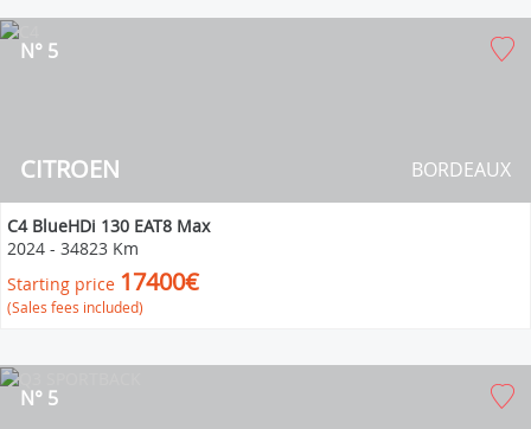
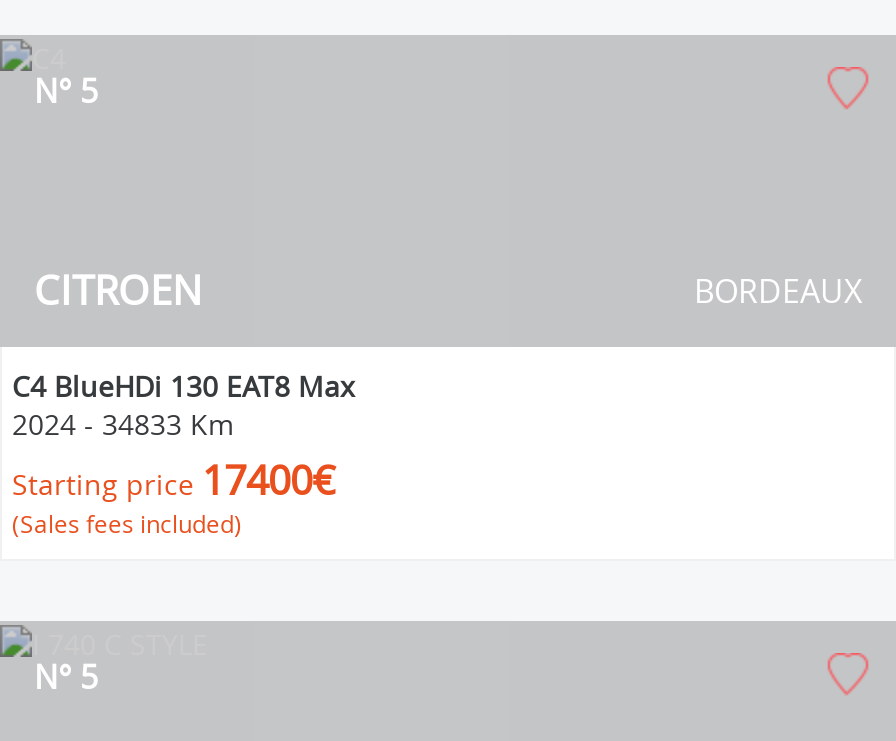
- 2024 - 34823 Km
+ 2024 - 34833 Km
